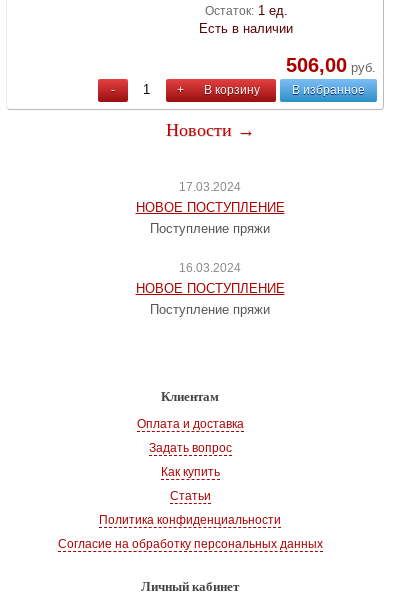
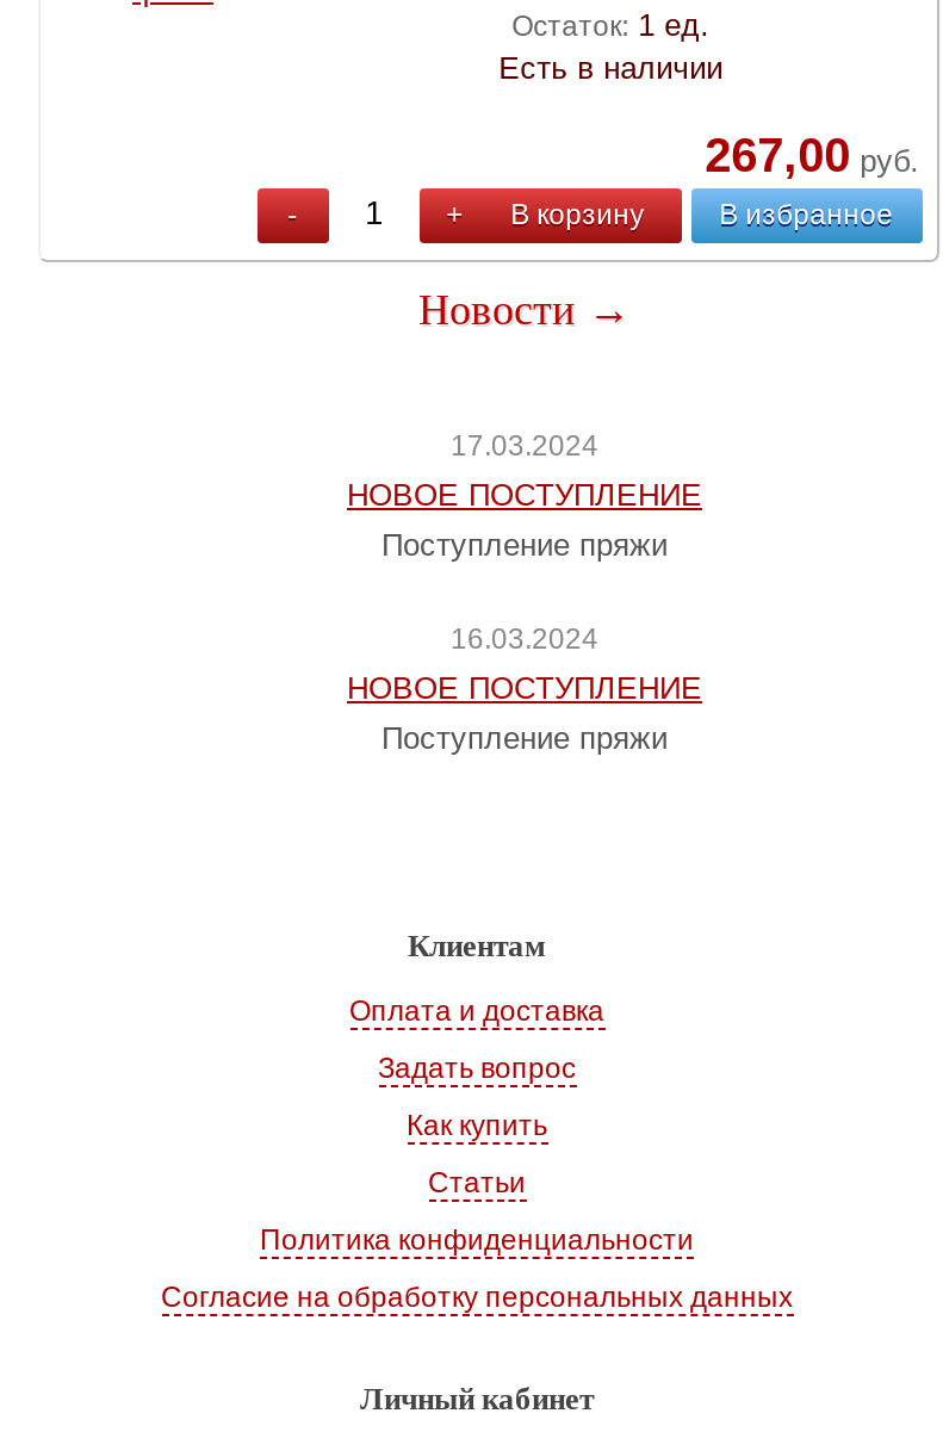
- 506,00 руб.
+ 267,00 руб.
